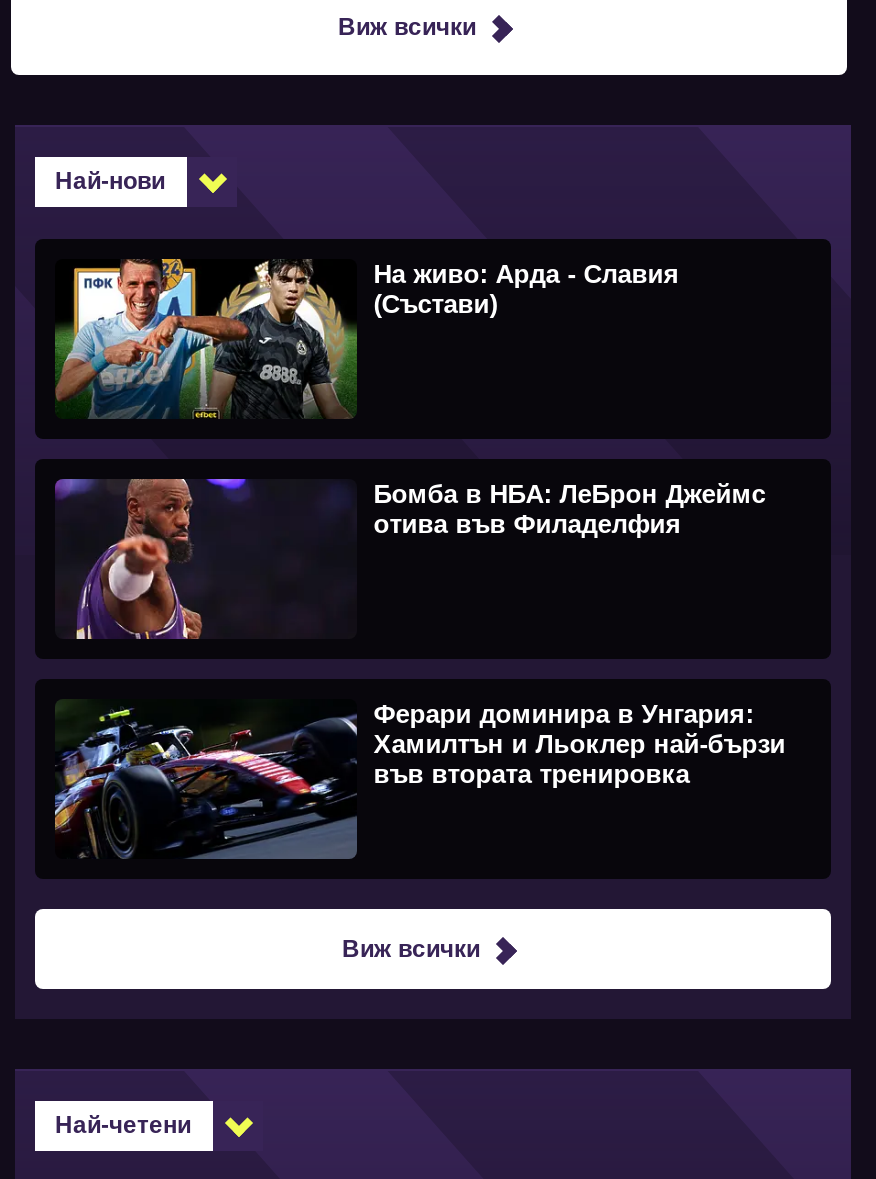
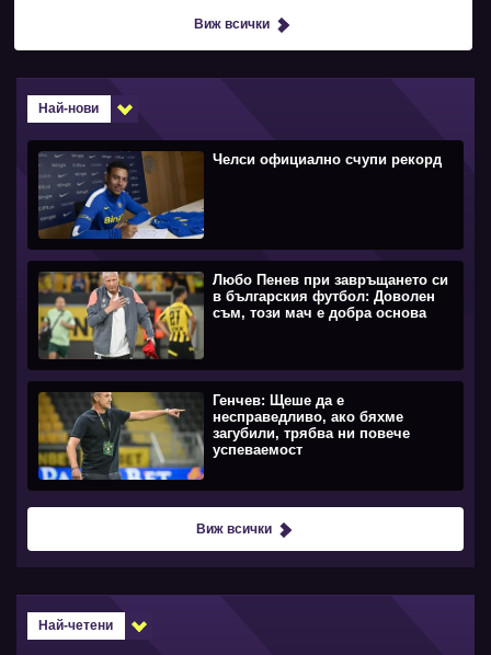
- [image]
- На живо: Арда - Славия
- (Състави)
+ [image]
+ Челси официално счупи рекорд

- [image]
- Бомба в НБА: ЛеБрон Джеймс
- отива във Филаделфия
+ [image]
+ Любо Пенев при завръщането си
+ в българския футбол: Доволен
+ съм, този мач е добра основа

- [image]
- Ферари доминира в Унгария:
- Хамилтън и Льоклер най-бързи
- във втората тренировка
+ [image]
+ Генчев: Щеше да е
+ несправедливо, ако бяхме
+ загубили, трябва ни повече
+ успеваемост
